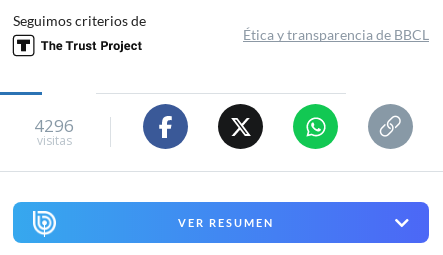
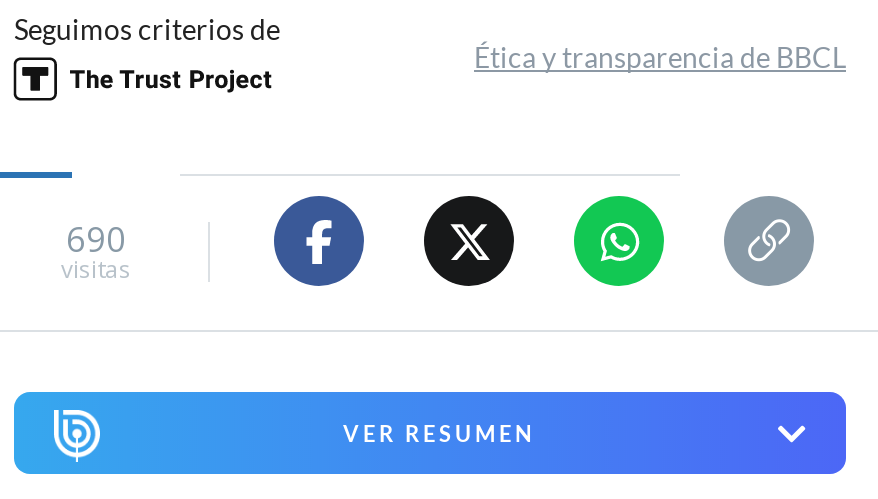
- 4296
+ 690
